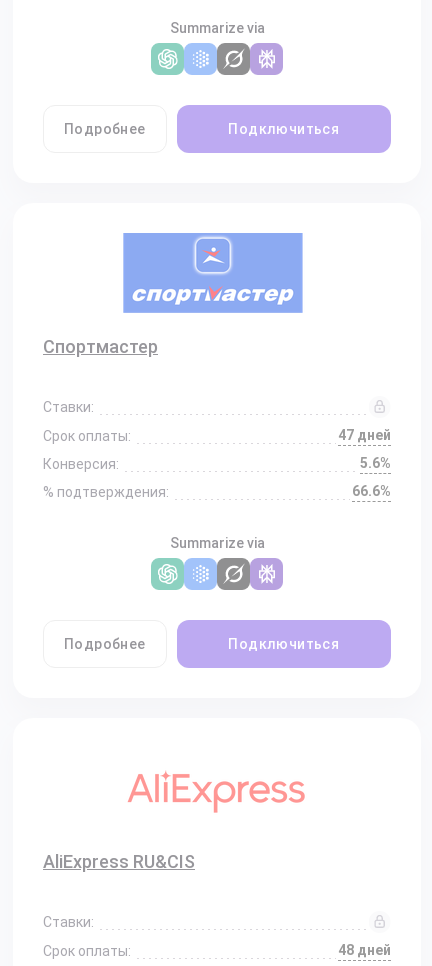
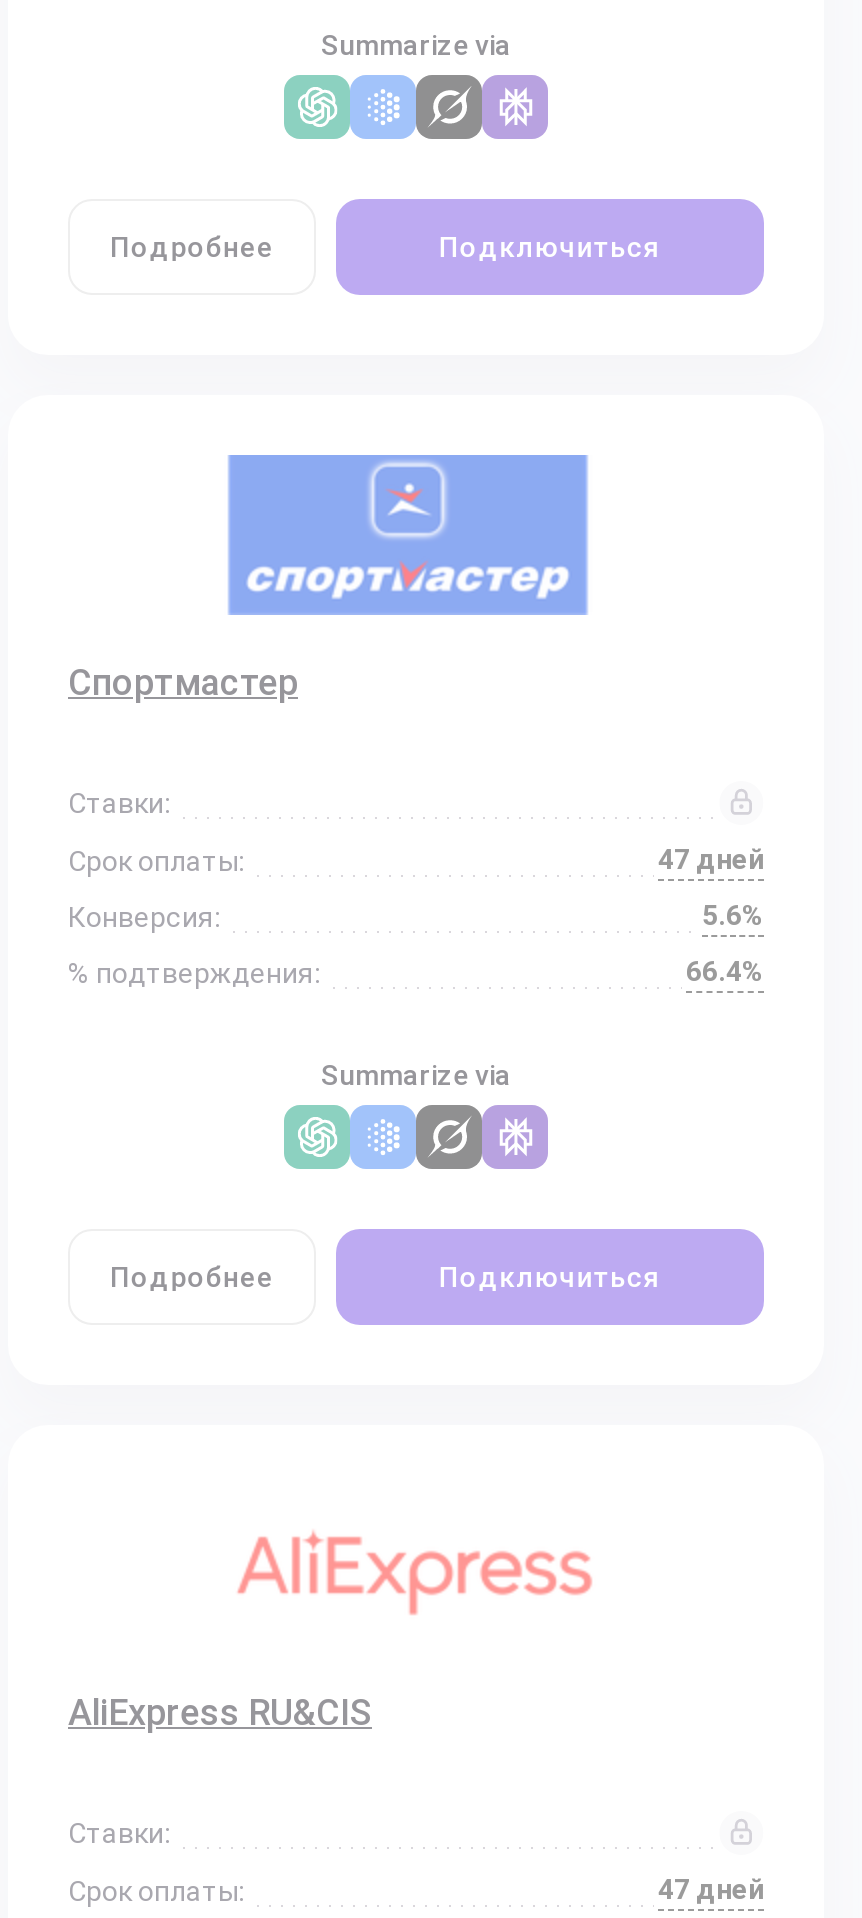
- 66.6%
+ 66.4%

- 48 дней
+ 47 дней
